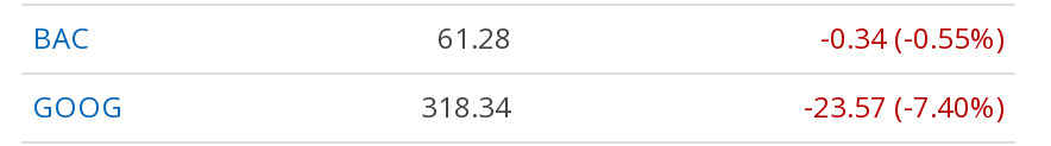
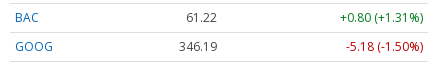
- 61.28
+ 61.22

- -0.34 (-0.55%)
+ +0.80 (+1.31%)

- 318.34
+ 346.19

- -23.57 (-7.40%)
+ -5.18 (-1.50%)
